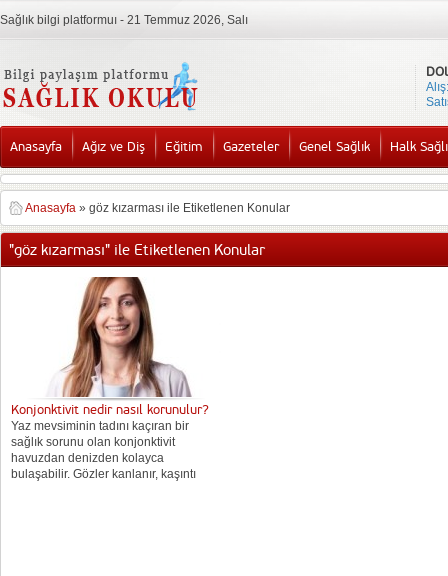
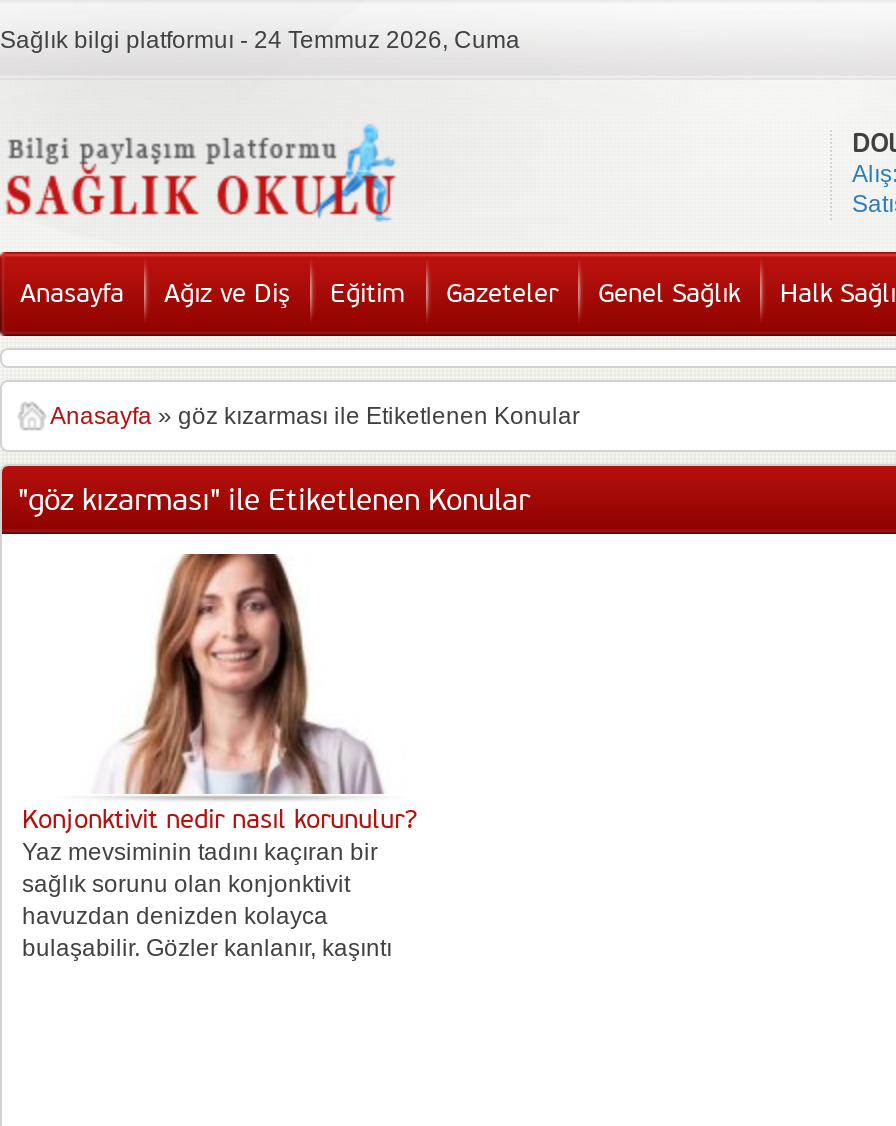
- Sağlık bilgi platformuı - 21 Temmuz 2026, Salı
+ Sağlık bilgi platformuı - 24 Temmuz 2026, Cuma
